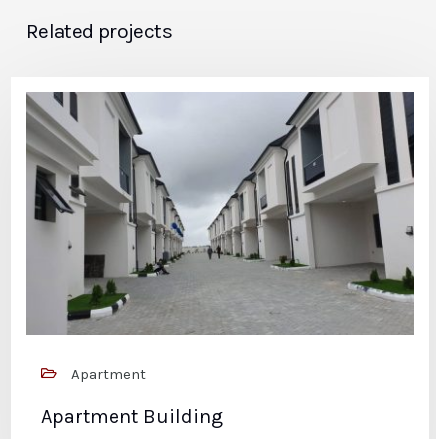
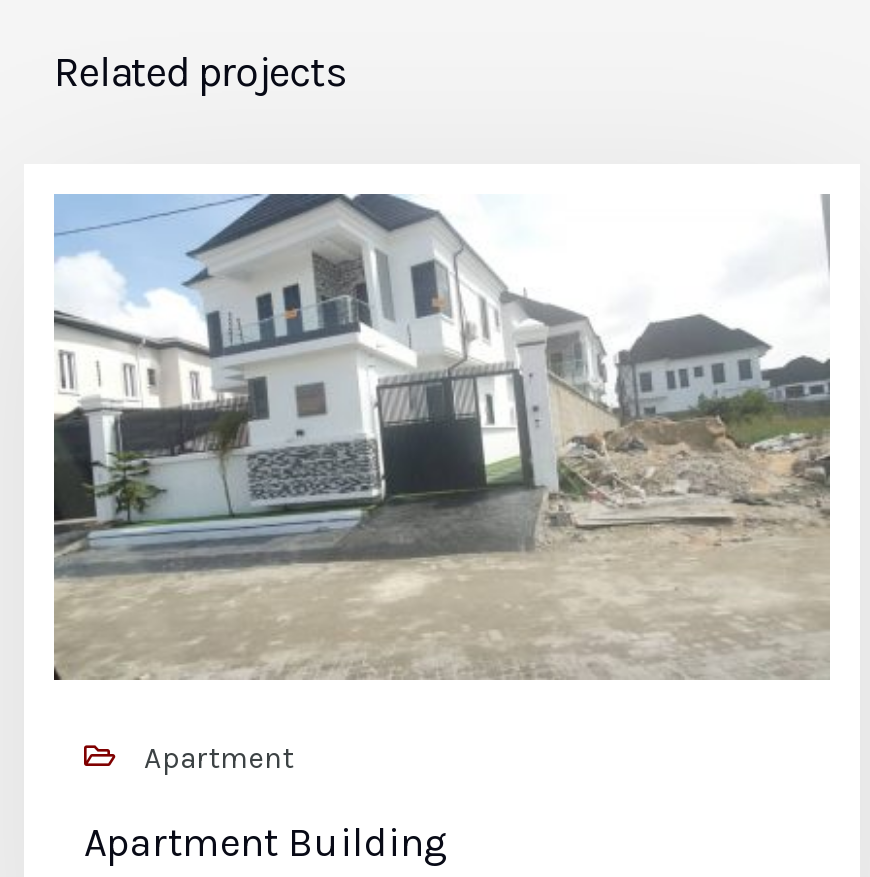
- [image]
+ [image]
